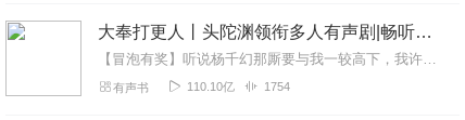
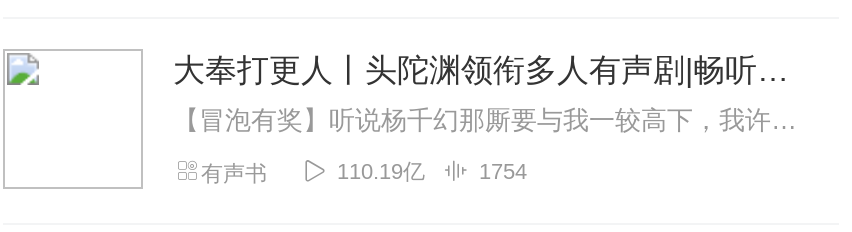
- 110.10亿
+ 110.19亿
